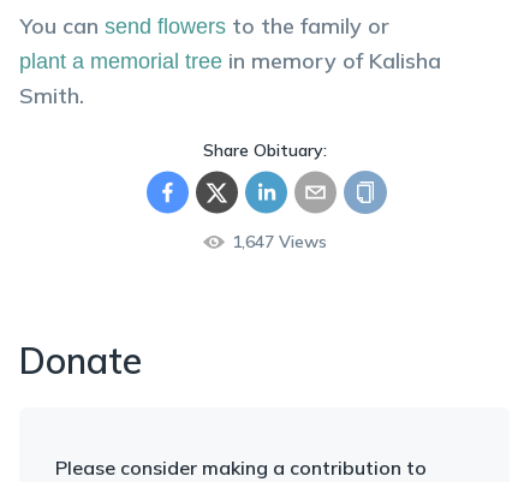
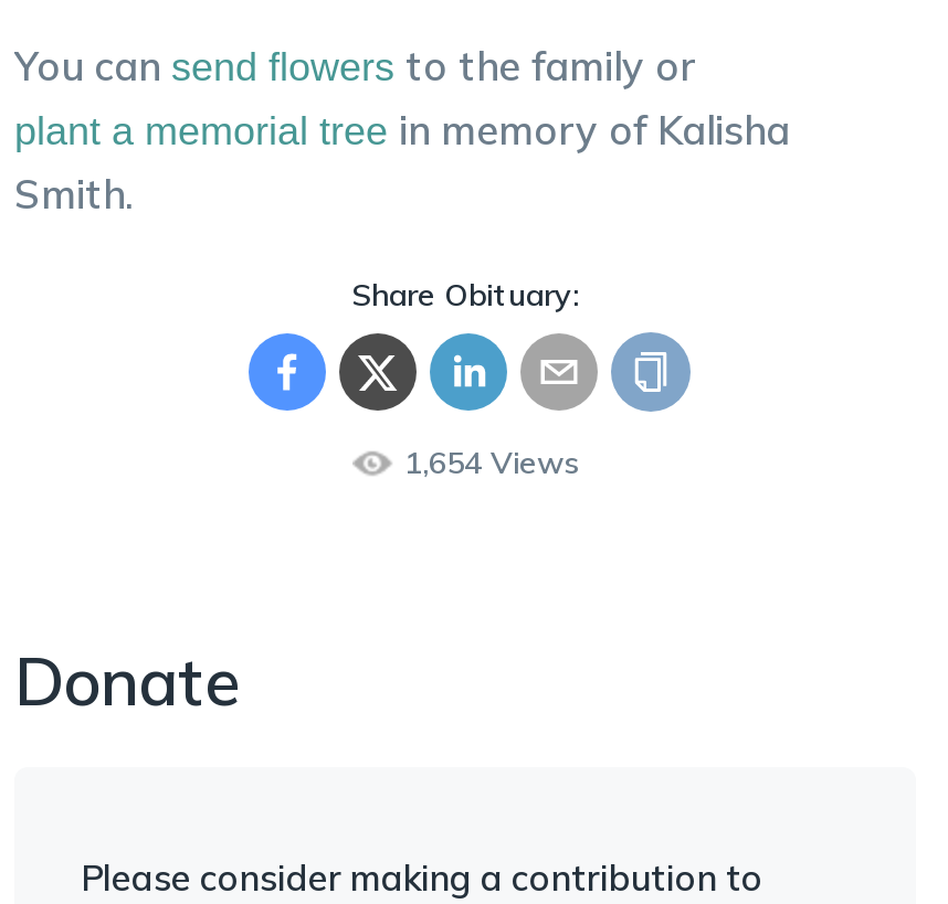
- 1,647 Views
+ 1,654 Views
